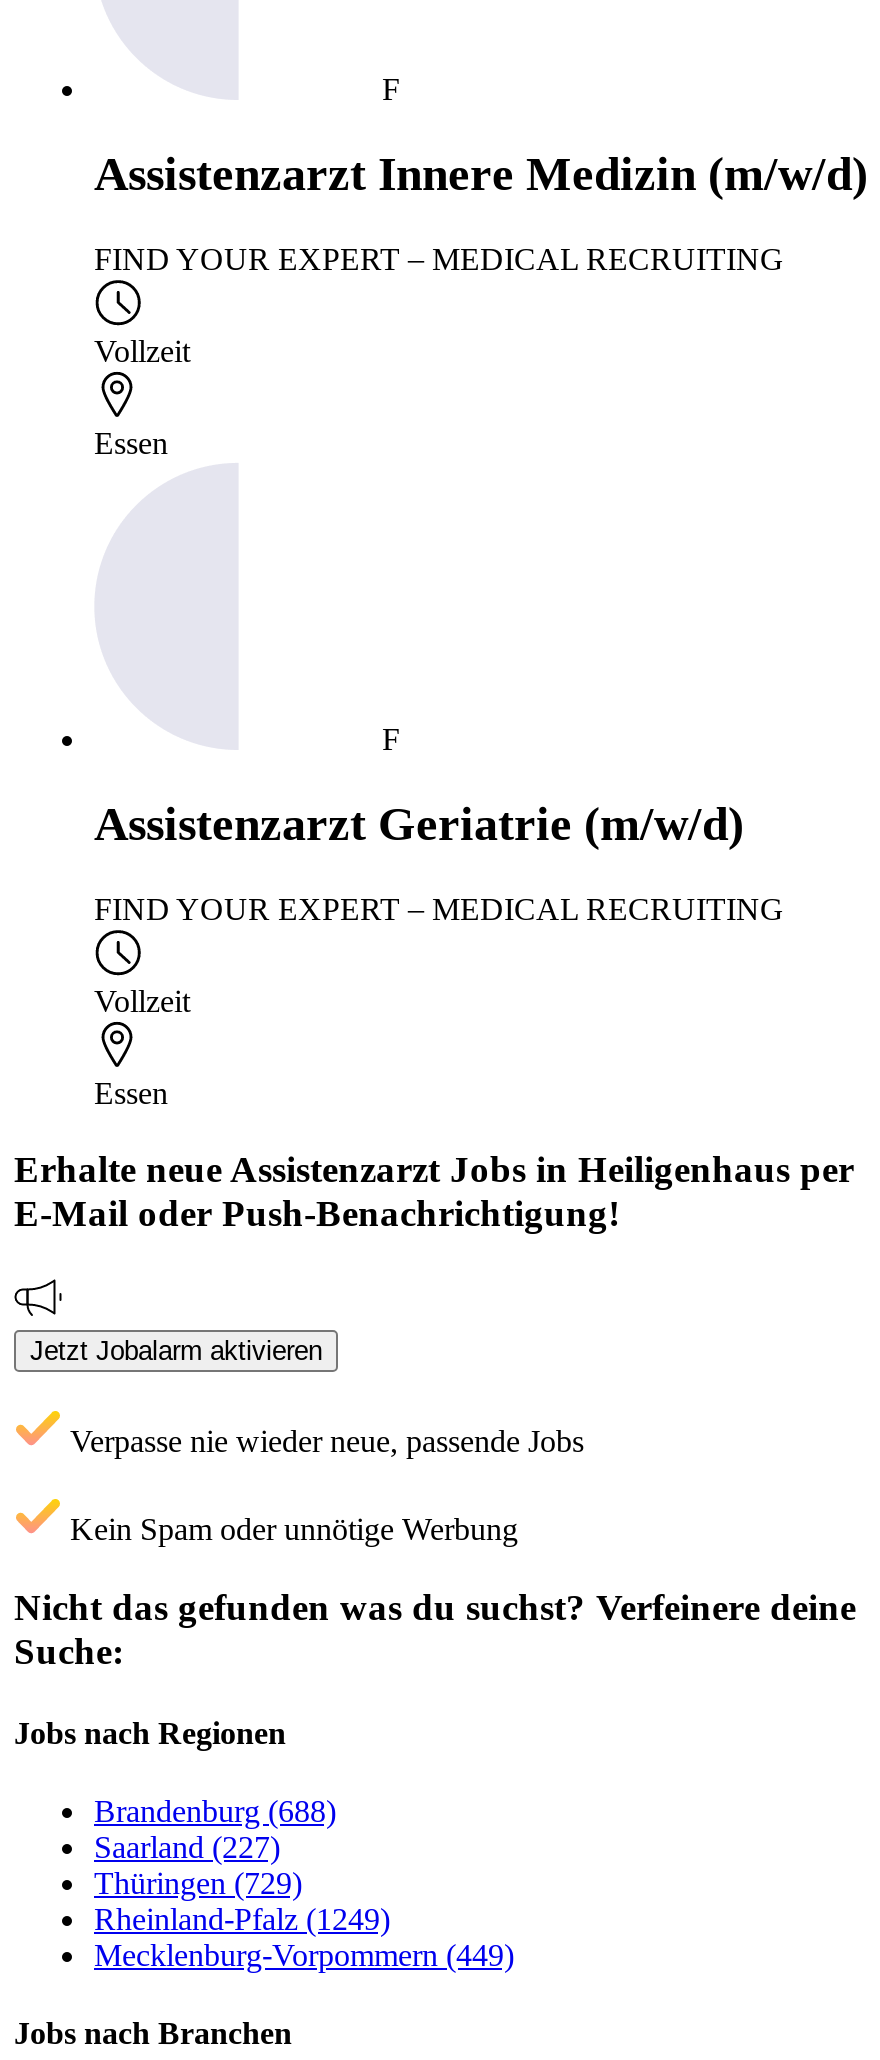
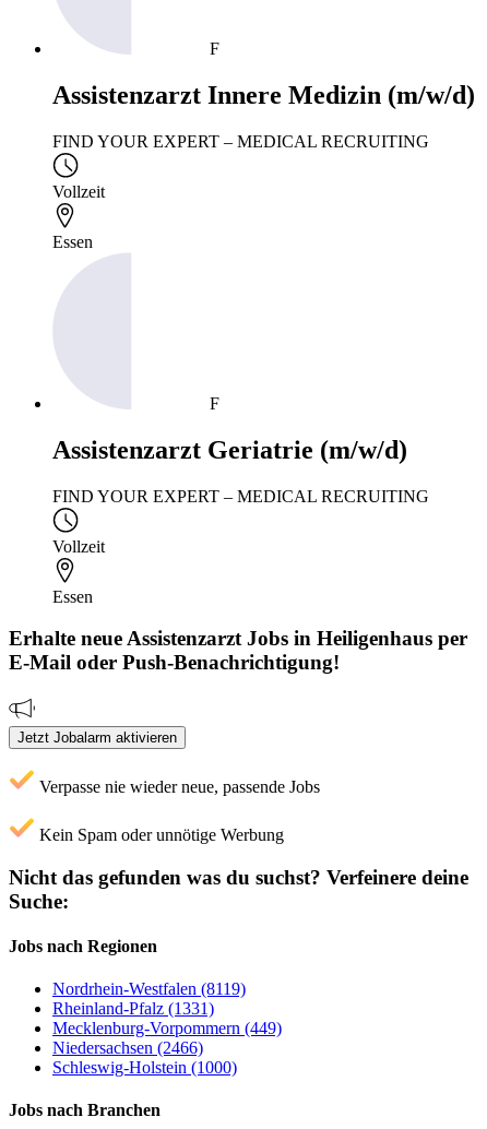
- Brandenburg (688)
- Saarland (227)
- Thüringen (729)
- Rheinland-Pfalz (1249)
+ Nordrhein-Westfalen (8119)
+ Rheinland-Pfalz (1331)

moved up: Mecklenburg-Vorpommern (449)

+ Niedersachsen (2466)
+ Schleswig-Holstein (1000)
